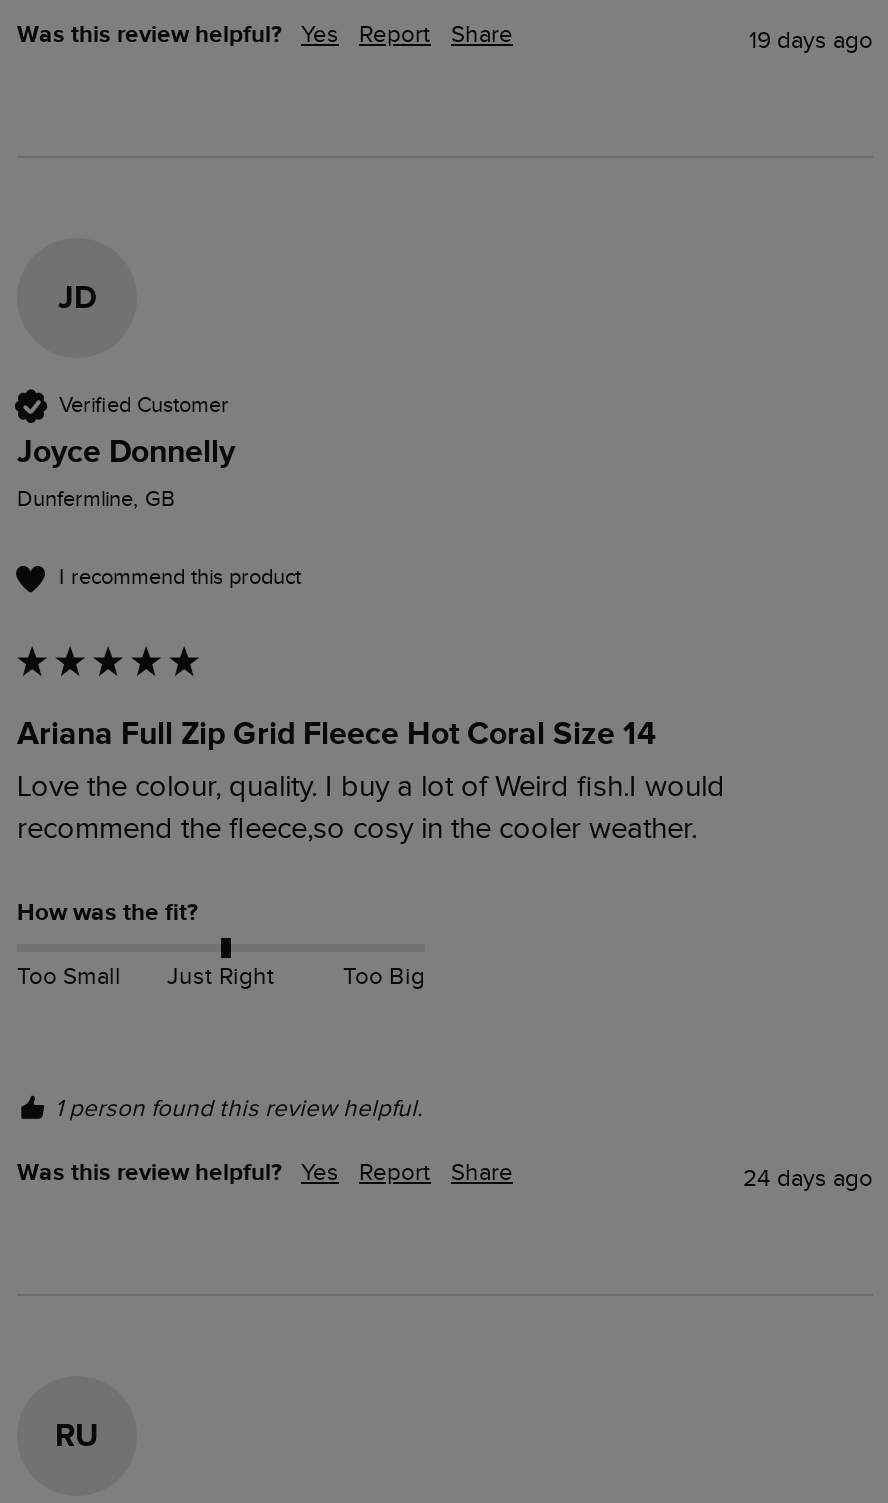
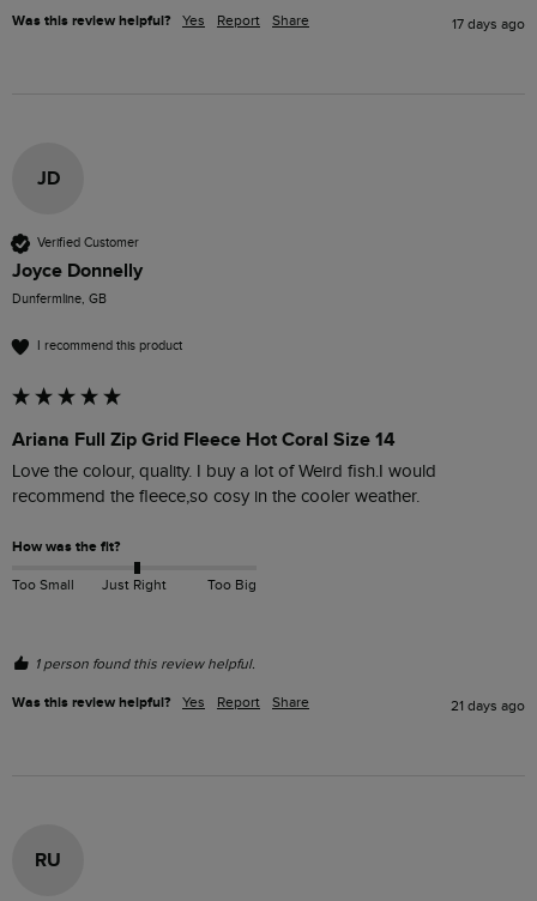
- 19 days ago
+ 17 days ago

- 24 days ago
+ 21 days ago
